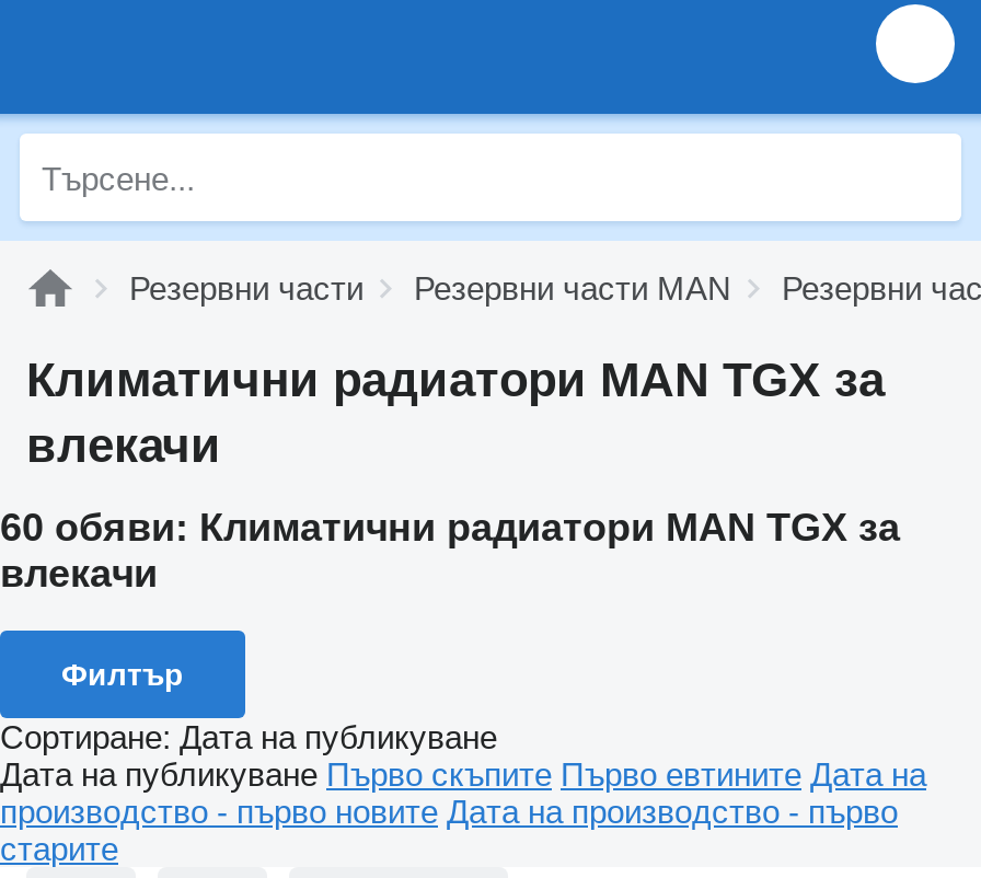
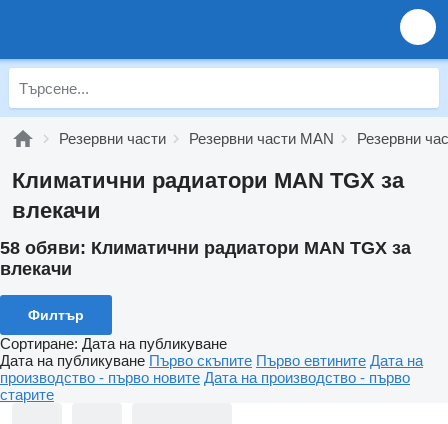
- 60 обяви: Климатични радиатори MAN TGX за
+ 58 обяви: Климатични радиатори MAN TGX за
